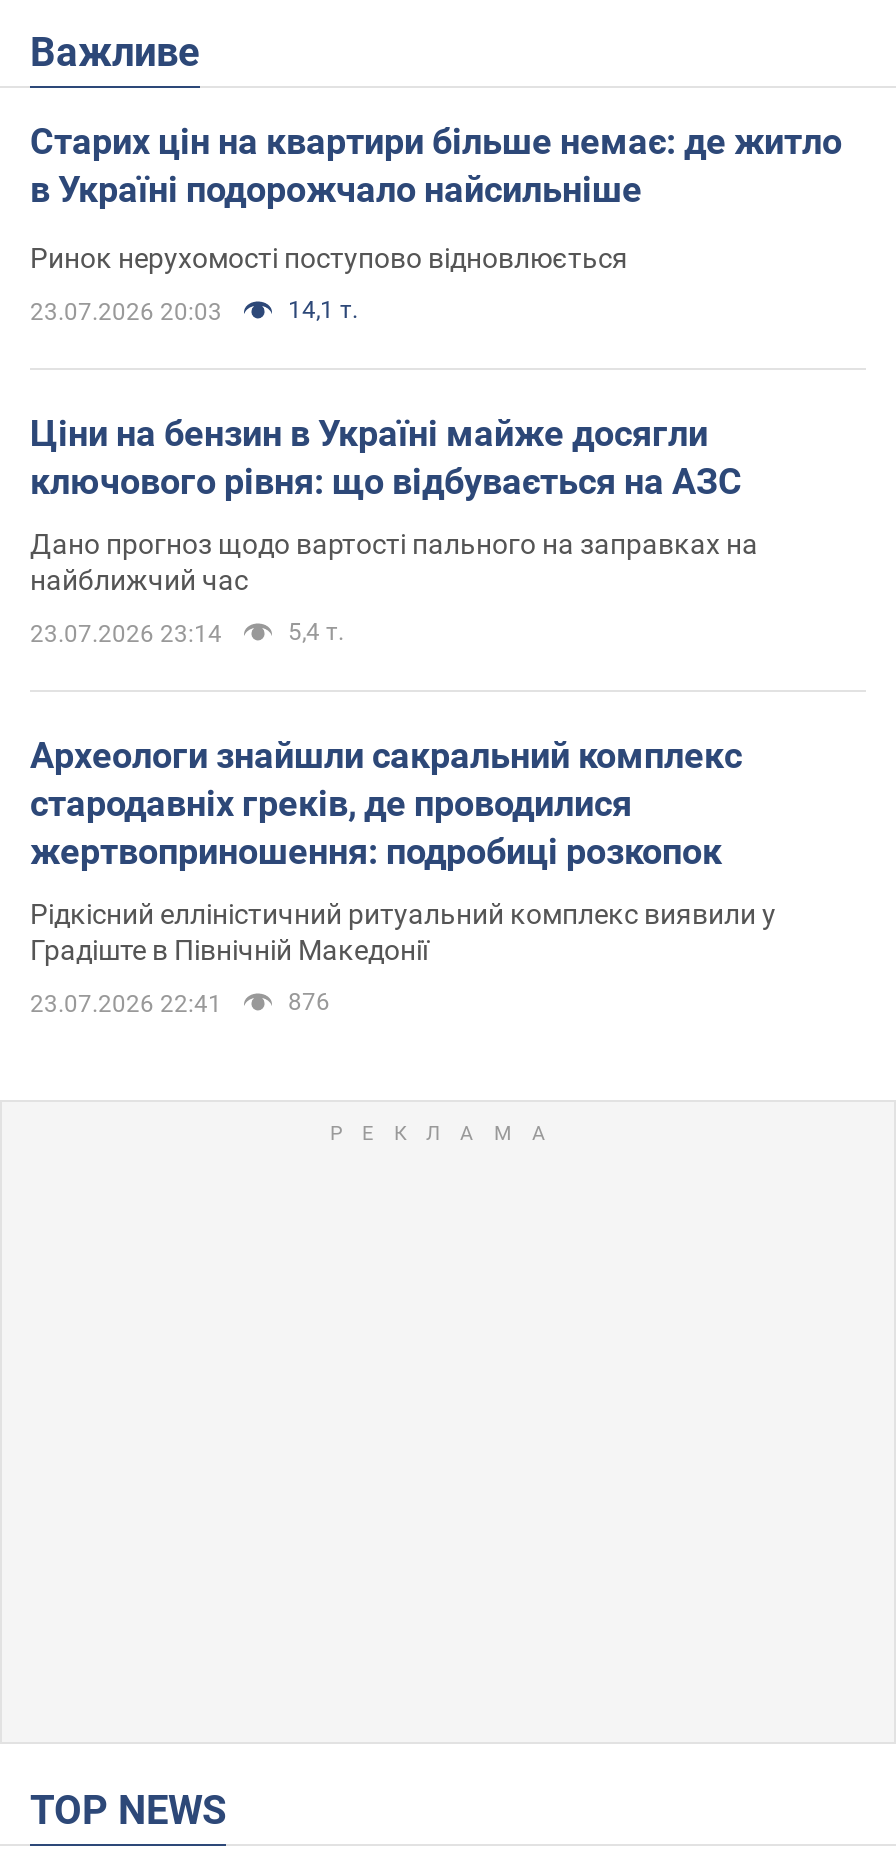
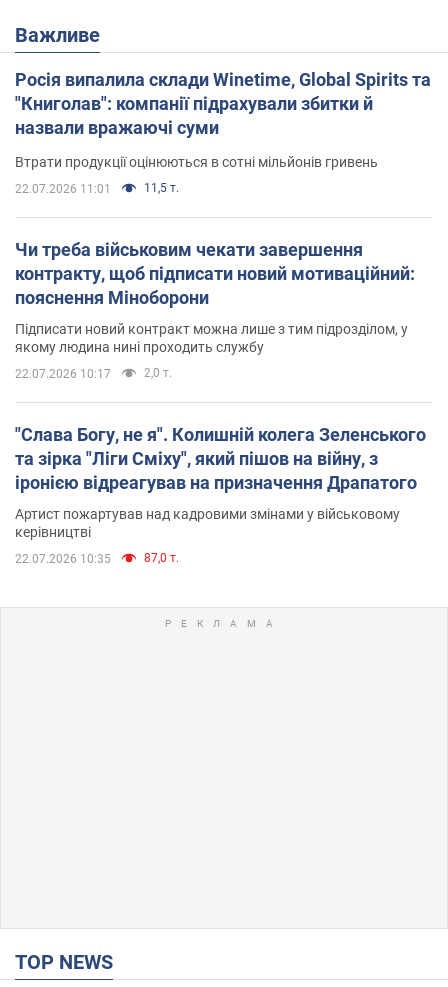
- Старих цін на квартири більше немає: де житло
- в Україні подорожчало найсильніше
+ Росія випалила склади Winetime, Global Spirits та
+ "Книголав": компанії підрахували збитки й
+ назвали вражаючі суми

- Ринок нерухомості поступово відновлюється
+ Втрати продукції оцінюються в сотні мільйонів гривень

- 23.07.2026 20:03
- 14,1 т.
+ 22.07.2026 11:01
+ 11,5 т.

- Ціни на бензин в Україні майже досягли
- ключового рівня: що відбувається на АЗС
+ Чи треба військовим чекати завершення
+ контракту, щоб підписати новий мотиваційний:
+ пояснення Міноборони

- Дано прогноз щодо вартості пального на заправках на
- найближчий час
+ Підписати новий контракт можна лише з тим підрозділом, у
+ якому людина нині проходить службу

- 23.07.2026 23:14
- 5,4 т.
+ 22.07.2026 10:17
+ 2,0 т.

- Археологи знайшли сакральний комплекс
- стародавніх греків, де проводилися
- жертвоприношення: подробиці розкопок
+ "Слава Богу, не я". Колишній колега Зеленського
+ та зірка "Ліги Сміху", який пішов на війну, з
+ іронією відреагував на призначення Драпатого

- Рідкісний елліністичний ритуальний комплекс виявили у
- Градіште в Північній Македонії
+ Артист пожартував над кадровими змінами у військовому
+ керівництві

- 23.07.2026 22:41
- 876
+ 22.07.2026 10:35
+ 87,0 т.
